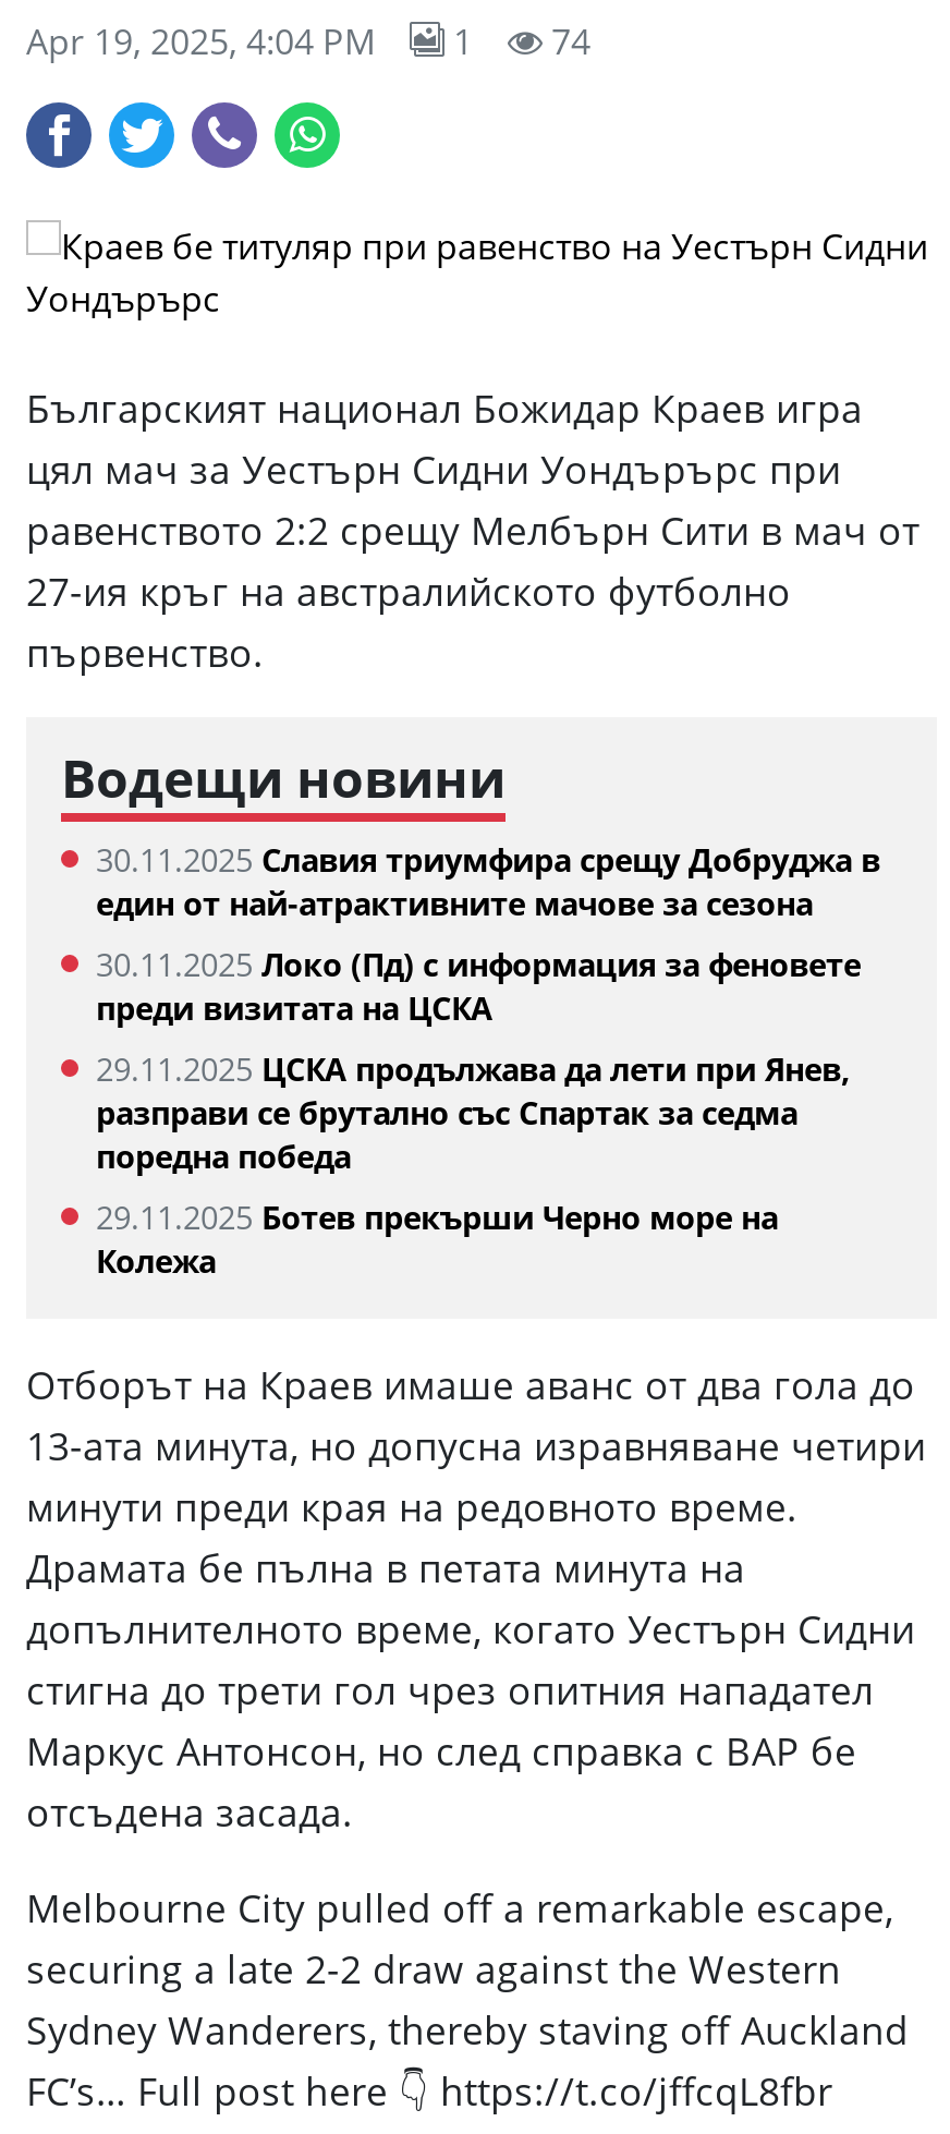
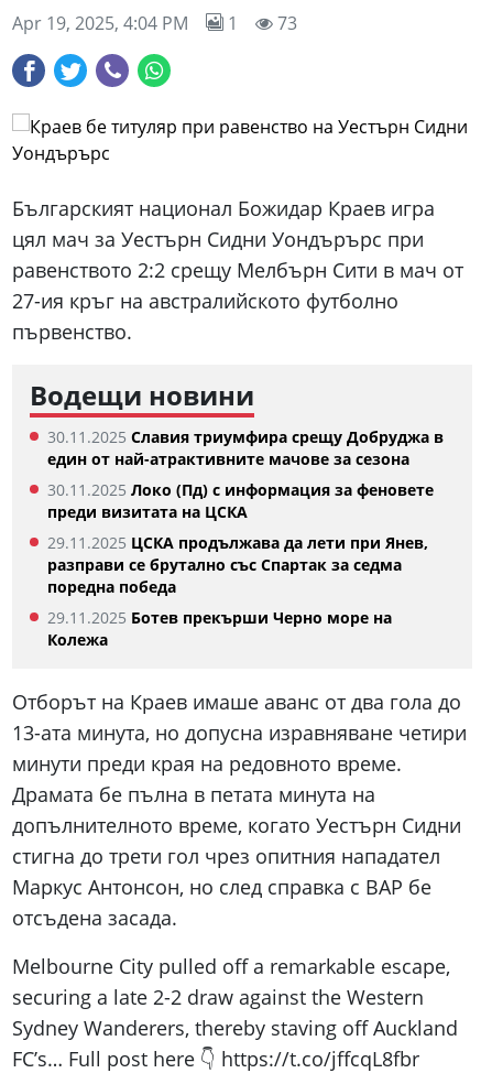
- Apr 19, 2025, 4:04 PM 1 74
+ Apr 19, 2025, 4:04 PM 1 73
